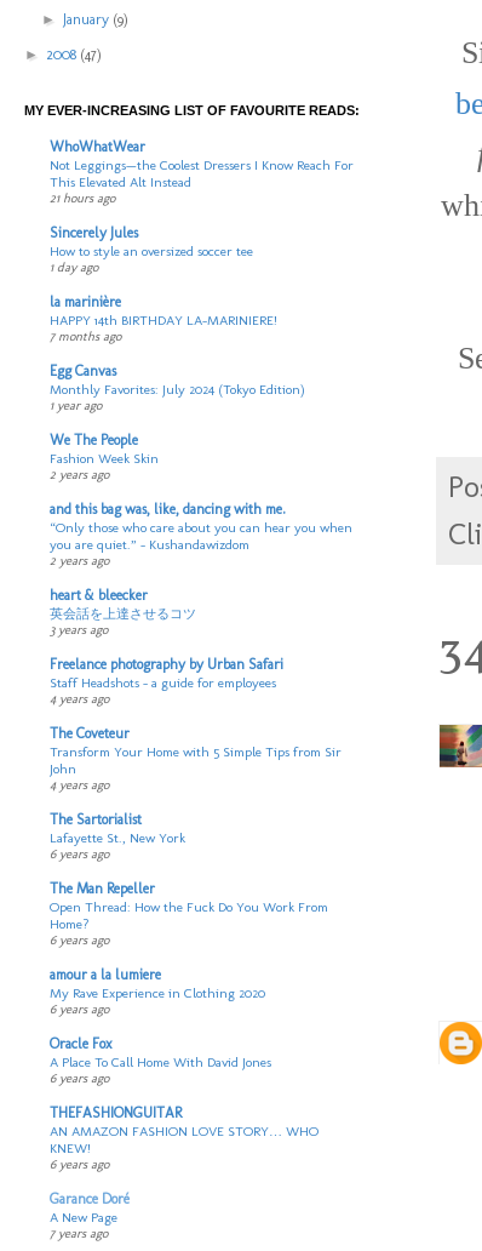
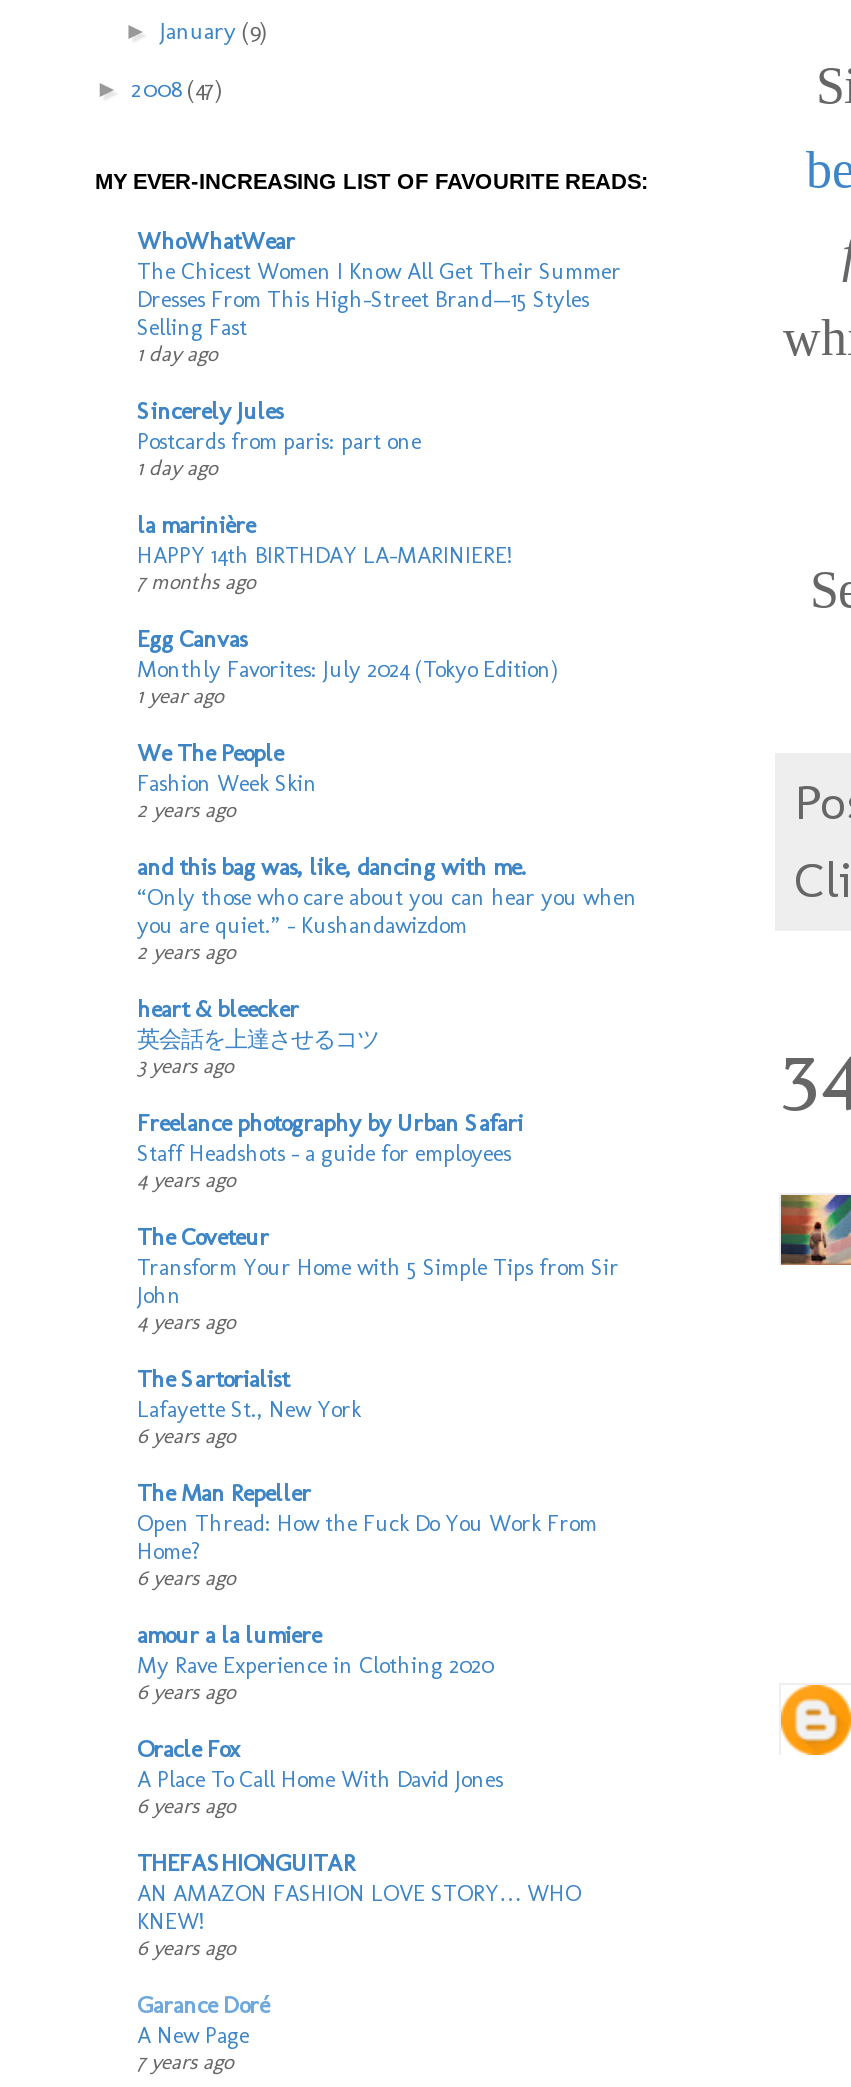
- Not Leggings—the Coolest Dressers I Know Reach For
- This Elevated Alt Instead
- 21 hours ago
+ The Chicest Women I Know All Get Their Summer
+ Dresses From This High-Street Brand—15 Styles
+ Selling Fast
+ 1 day ago

- How to style an oversized soccer tee
+ Postcards from paris: part one

- [image]
+ [image]

- [image]
+ [image]
